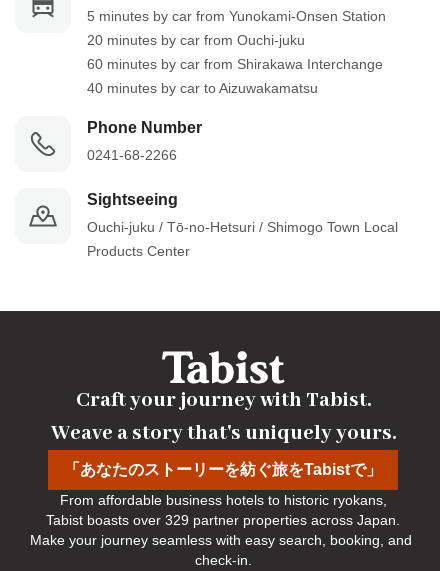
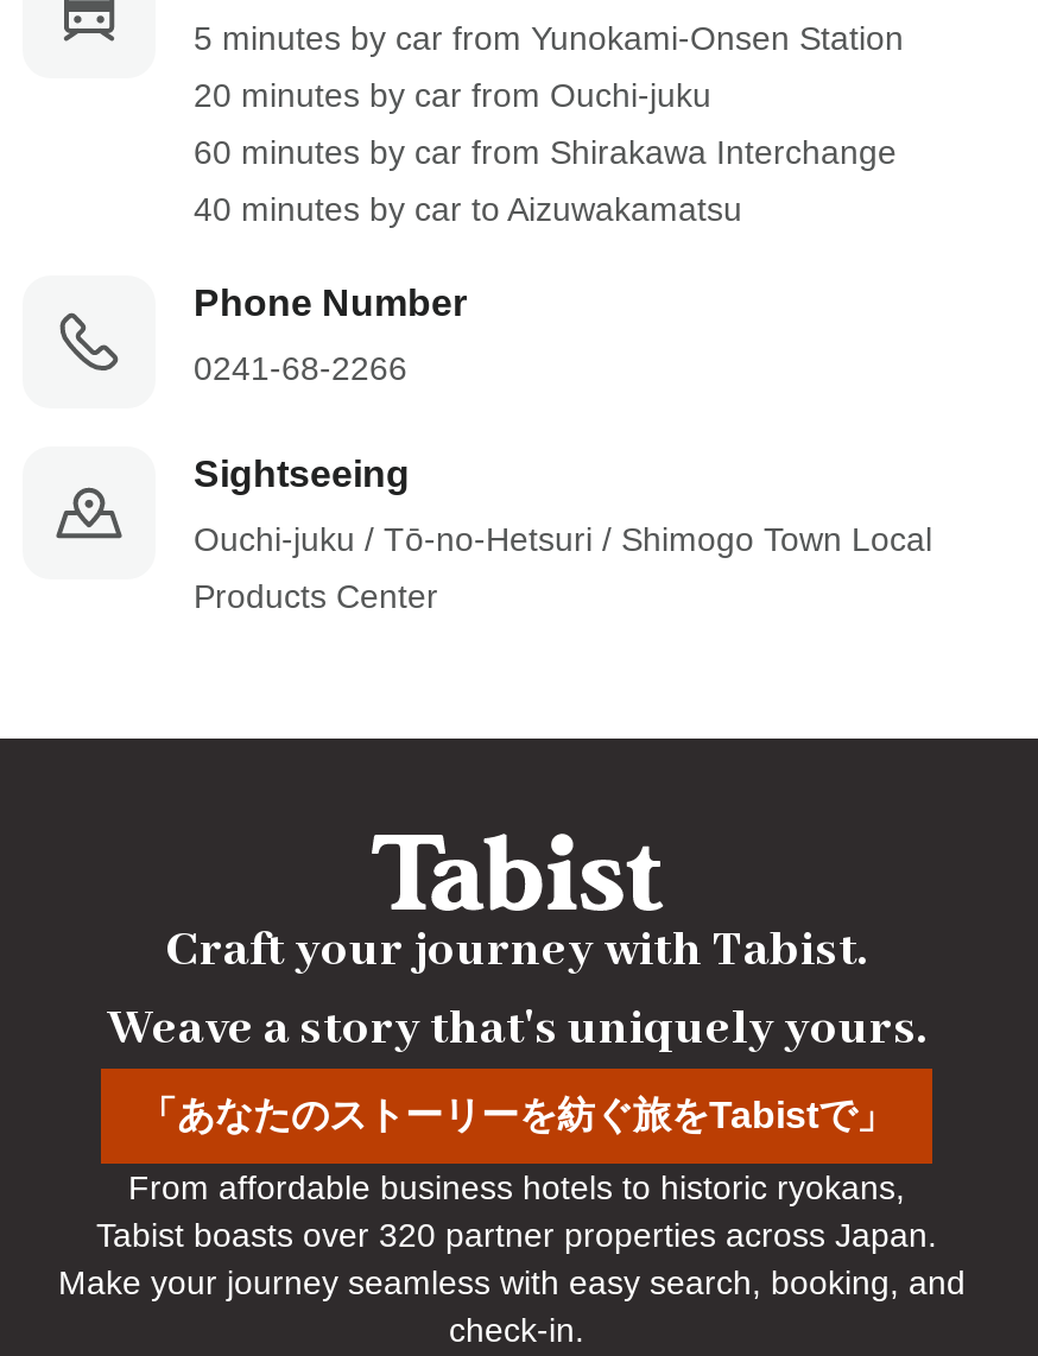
- Tabist boasts over 329 partner properties across Japan.
+ Tabist boasts over 320 partner properties across Japan.
